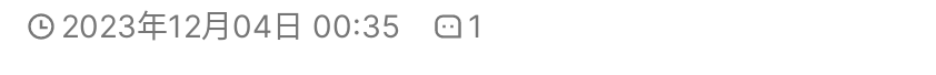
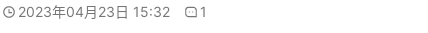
- 2023年12月04日 00:35 1
+ 2023年04月23日 15:32 1
